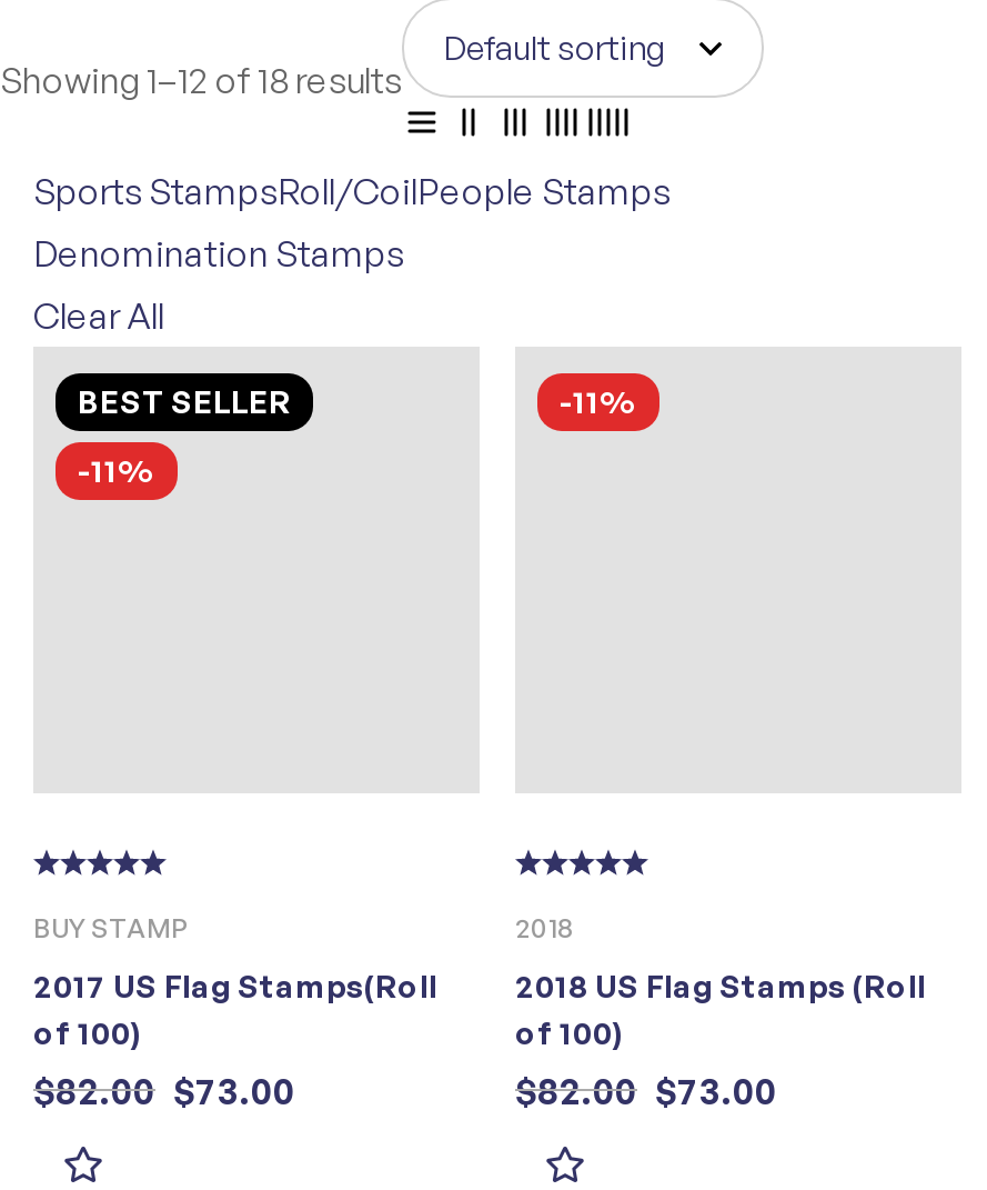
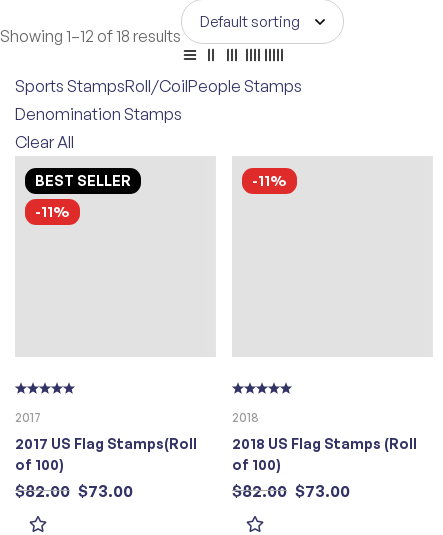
- BUY STAMP
+ 2017
